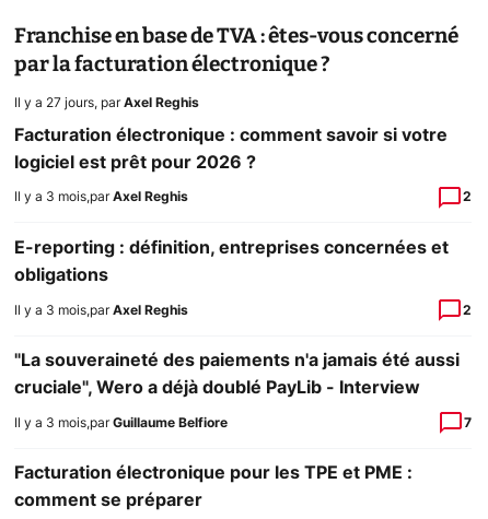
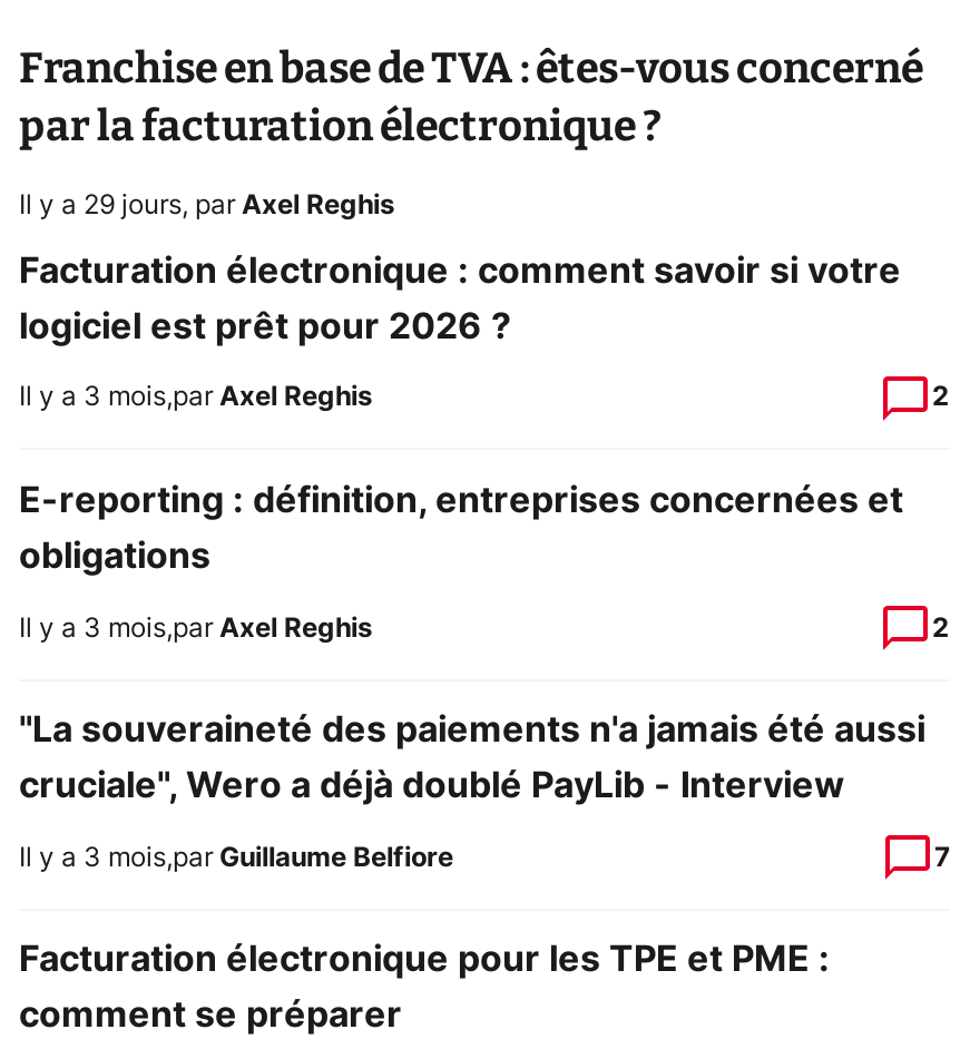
- Il y a 27 jours, par Axel Reghis
+ Il y a 29 jours, par Axel Reghis
